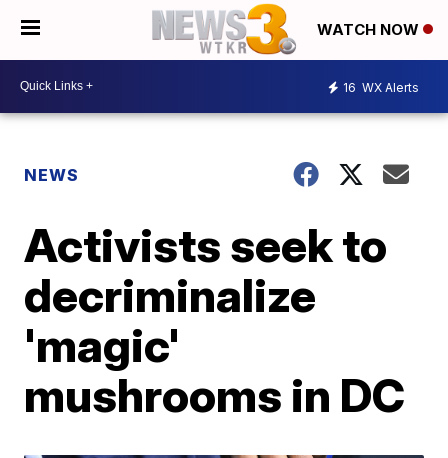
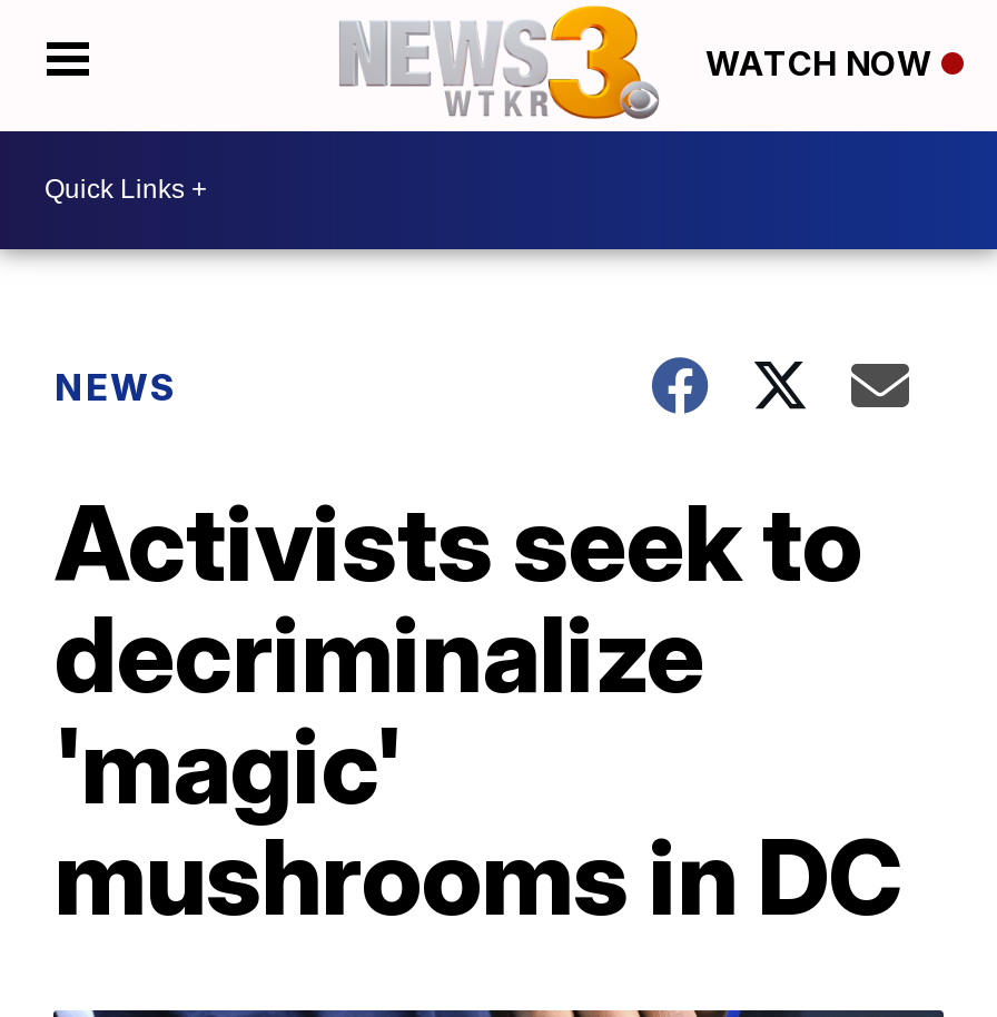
- 16 WX Alerts
